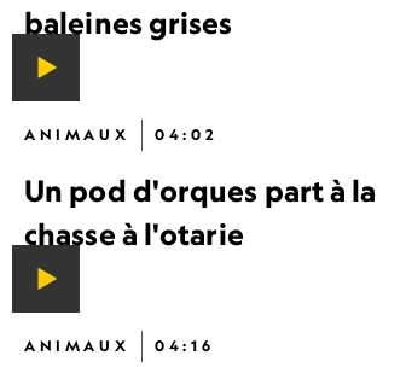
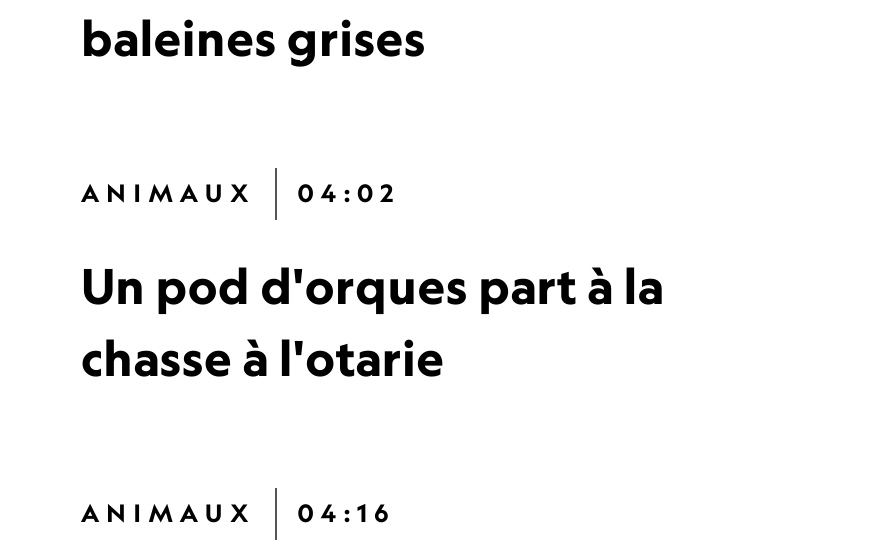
- [image]

- [image]
